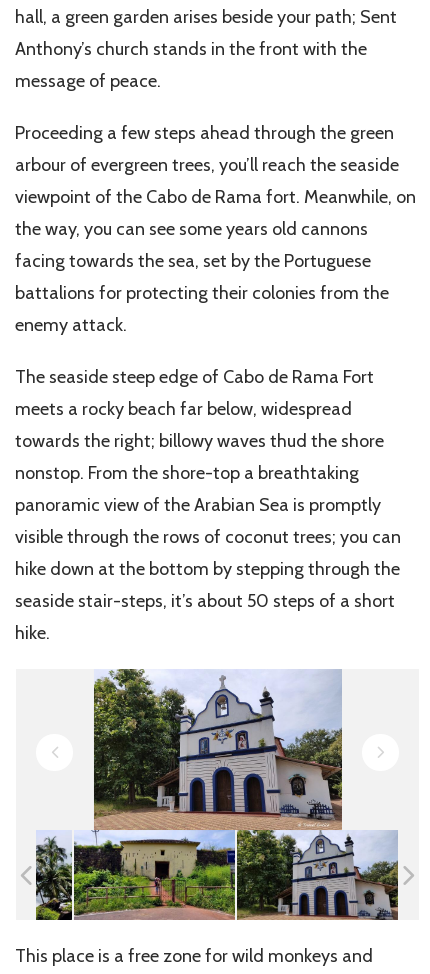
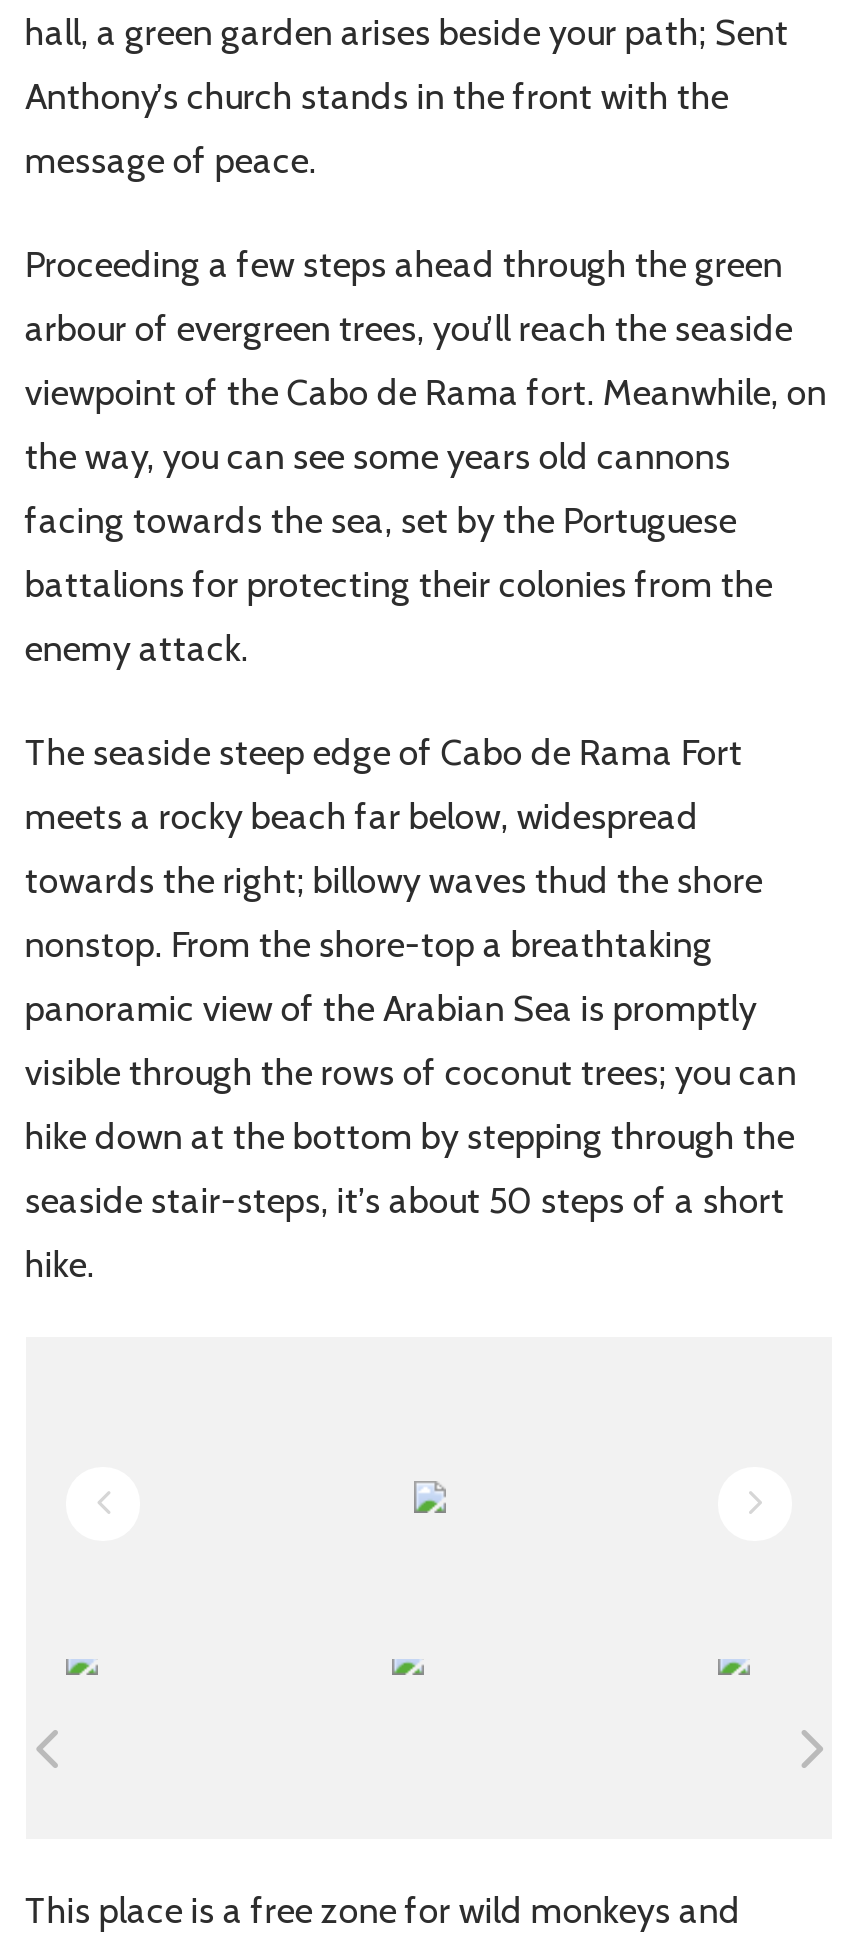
- [image]
